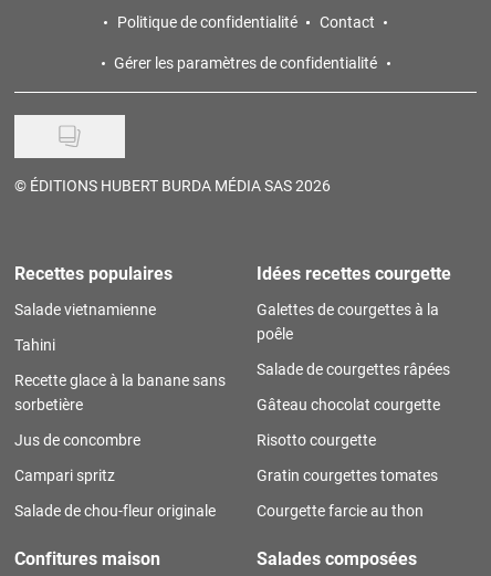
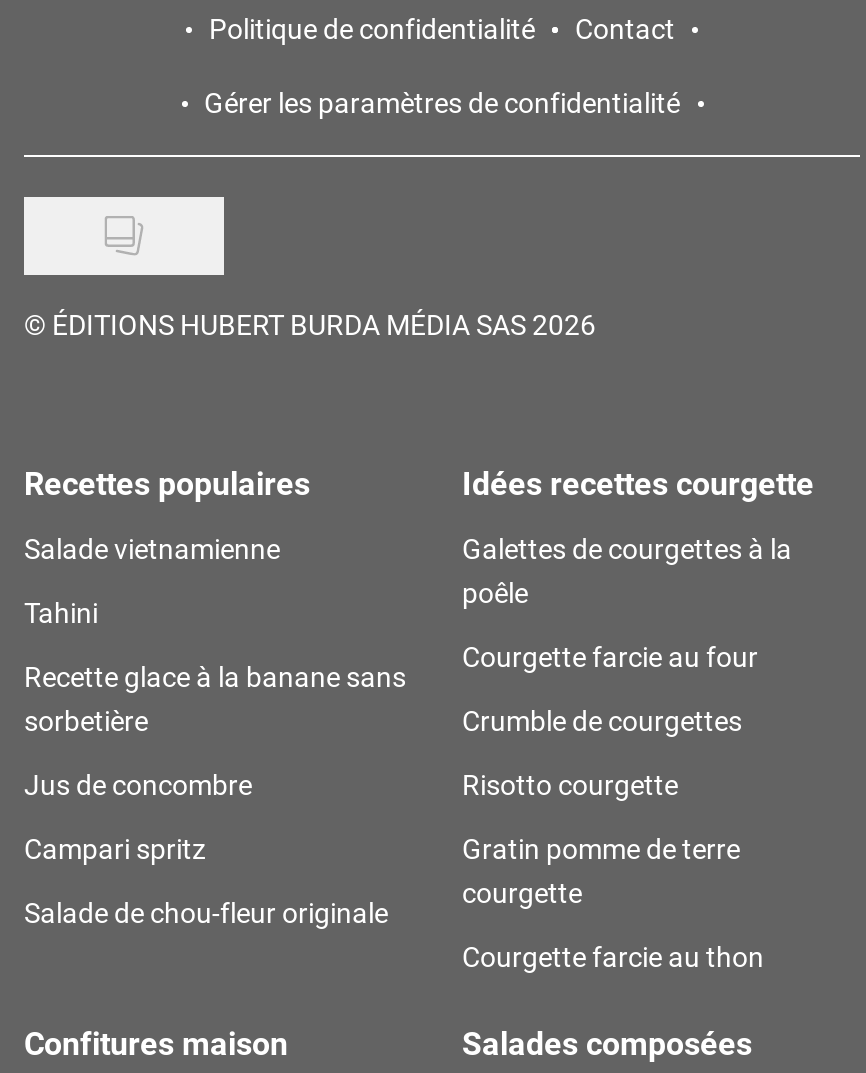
- Salade de courgettes râpées
+ Courgette farcie au four

- Gâteau chocolat courgette
+ Crumble de courgettes

- Gratin courgettes tomates
+ Gratin pomme de terre
+ courgette
